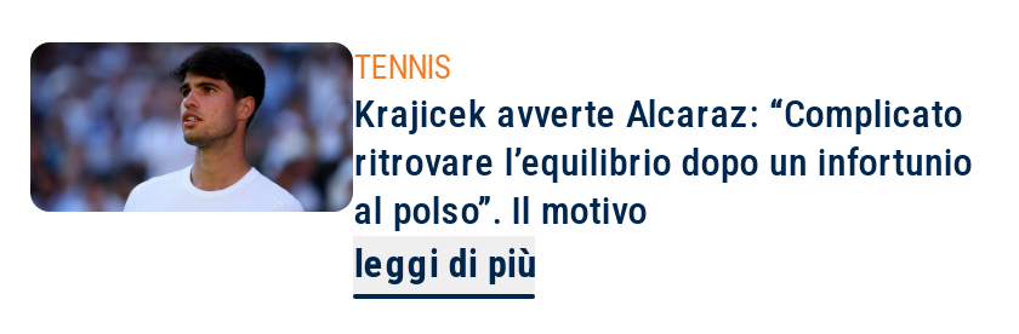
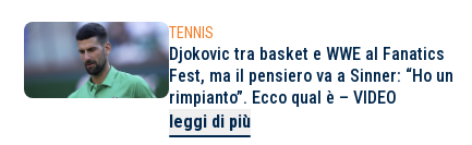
- [image]
- Krajicek avverte Alcaraz: “Complicato
- ritrovare l’equilibrio dopo un infortunio
- al polso”. Il motivo
+ [image]
+ Djokovic tra basket e WWE al Fanatics
+ Fest, ma il pensiero va a Sinner: “Ho un
+ rimpianto”. Ecco qual è – VIDEO
